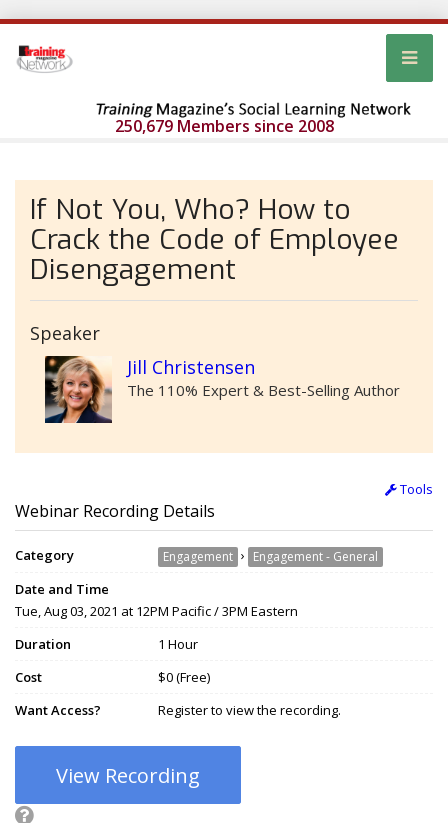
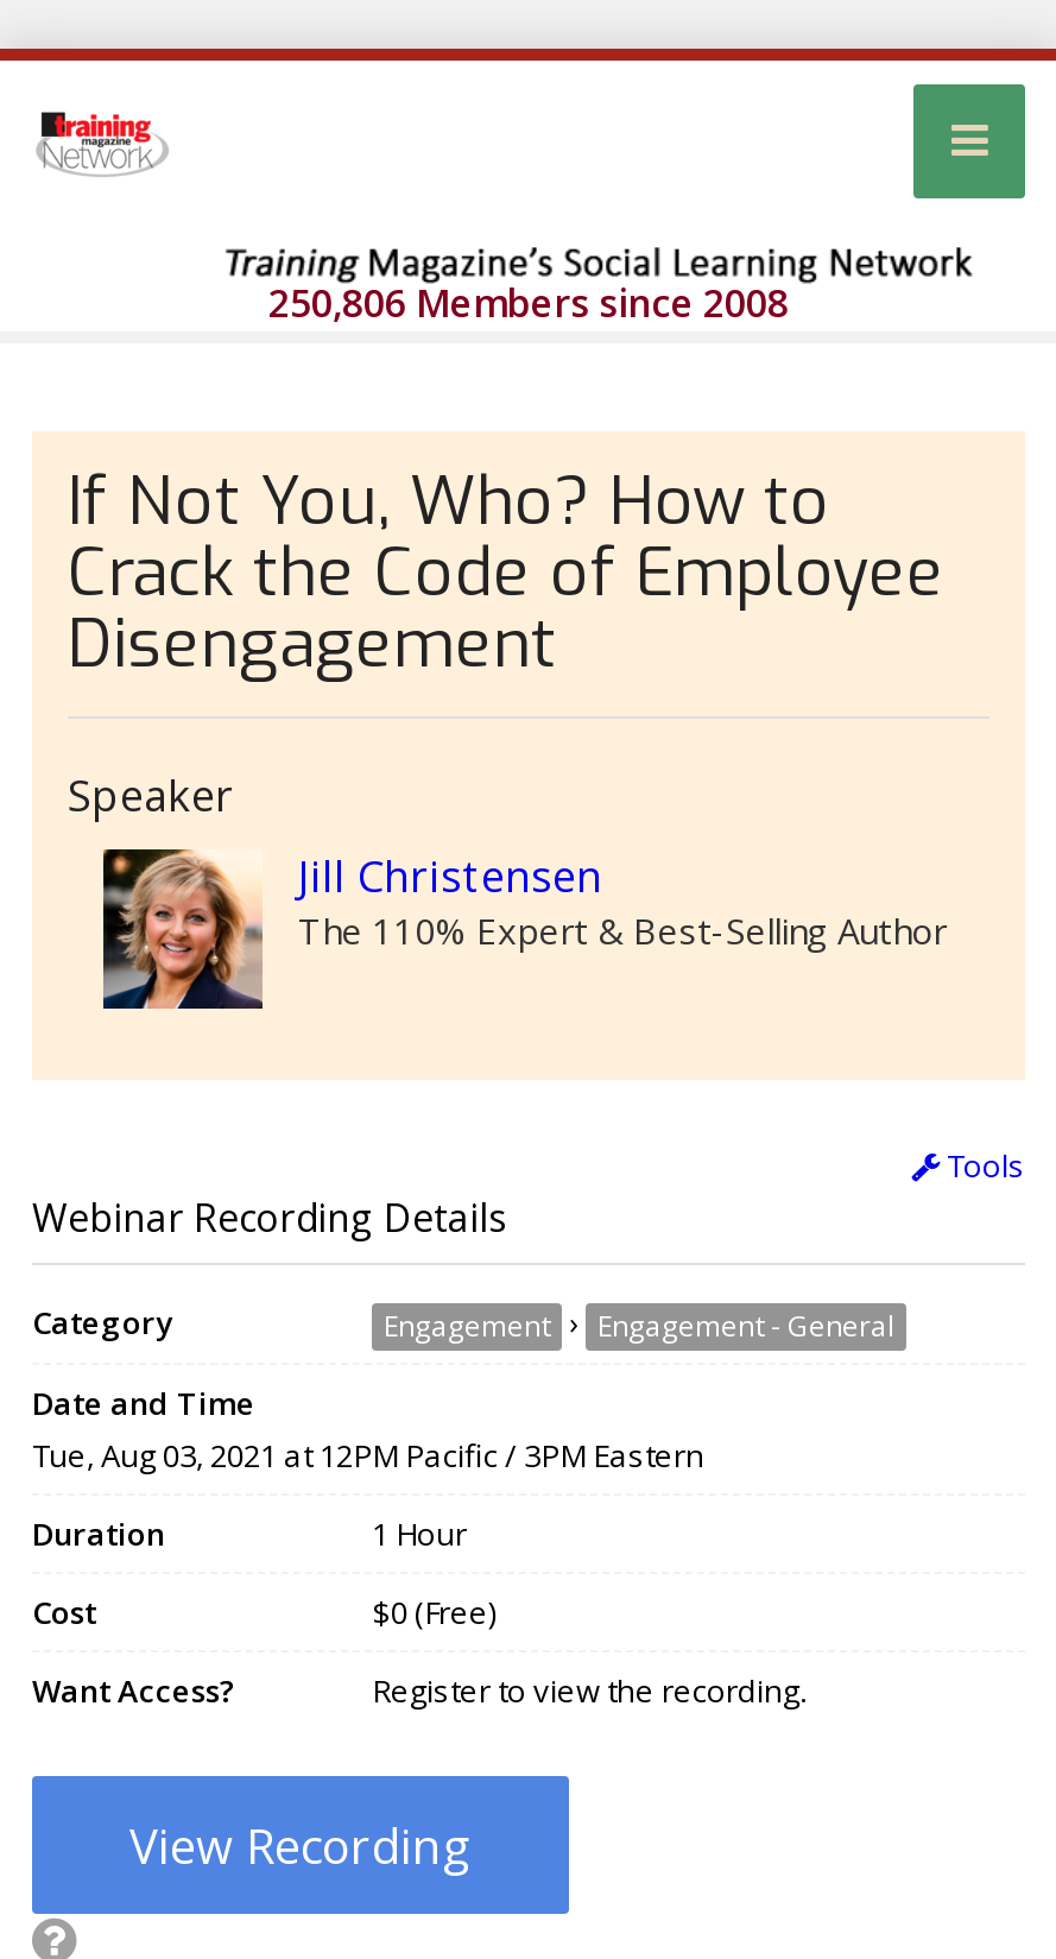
- 250,679 Members since 2008
+ 250,806 Members since 2008
